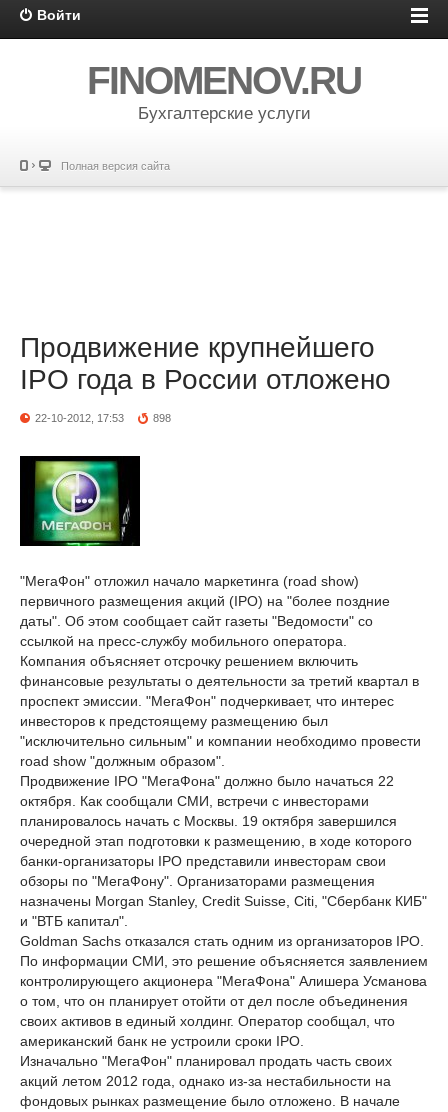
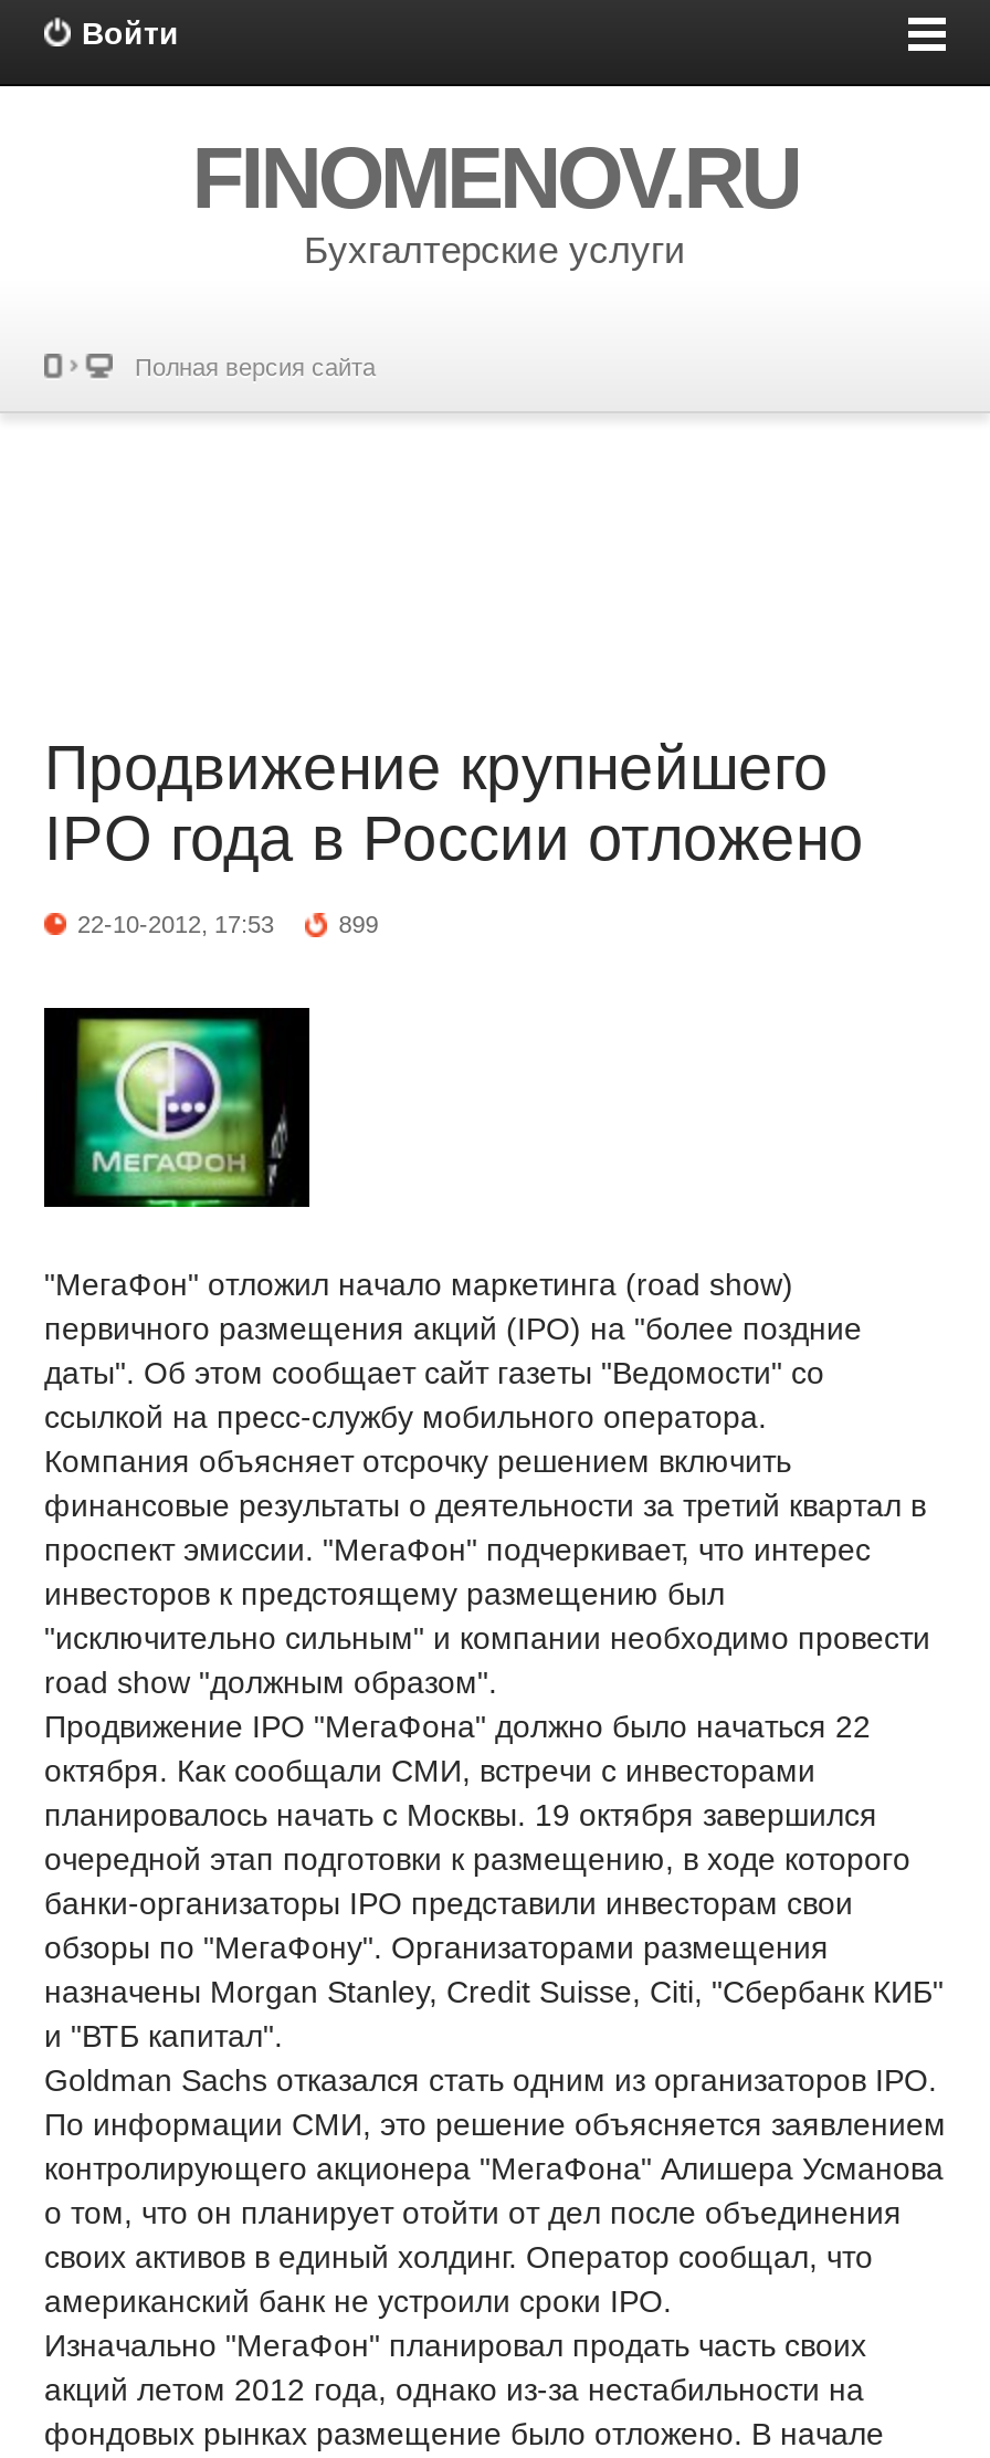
- 898
+ 899
